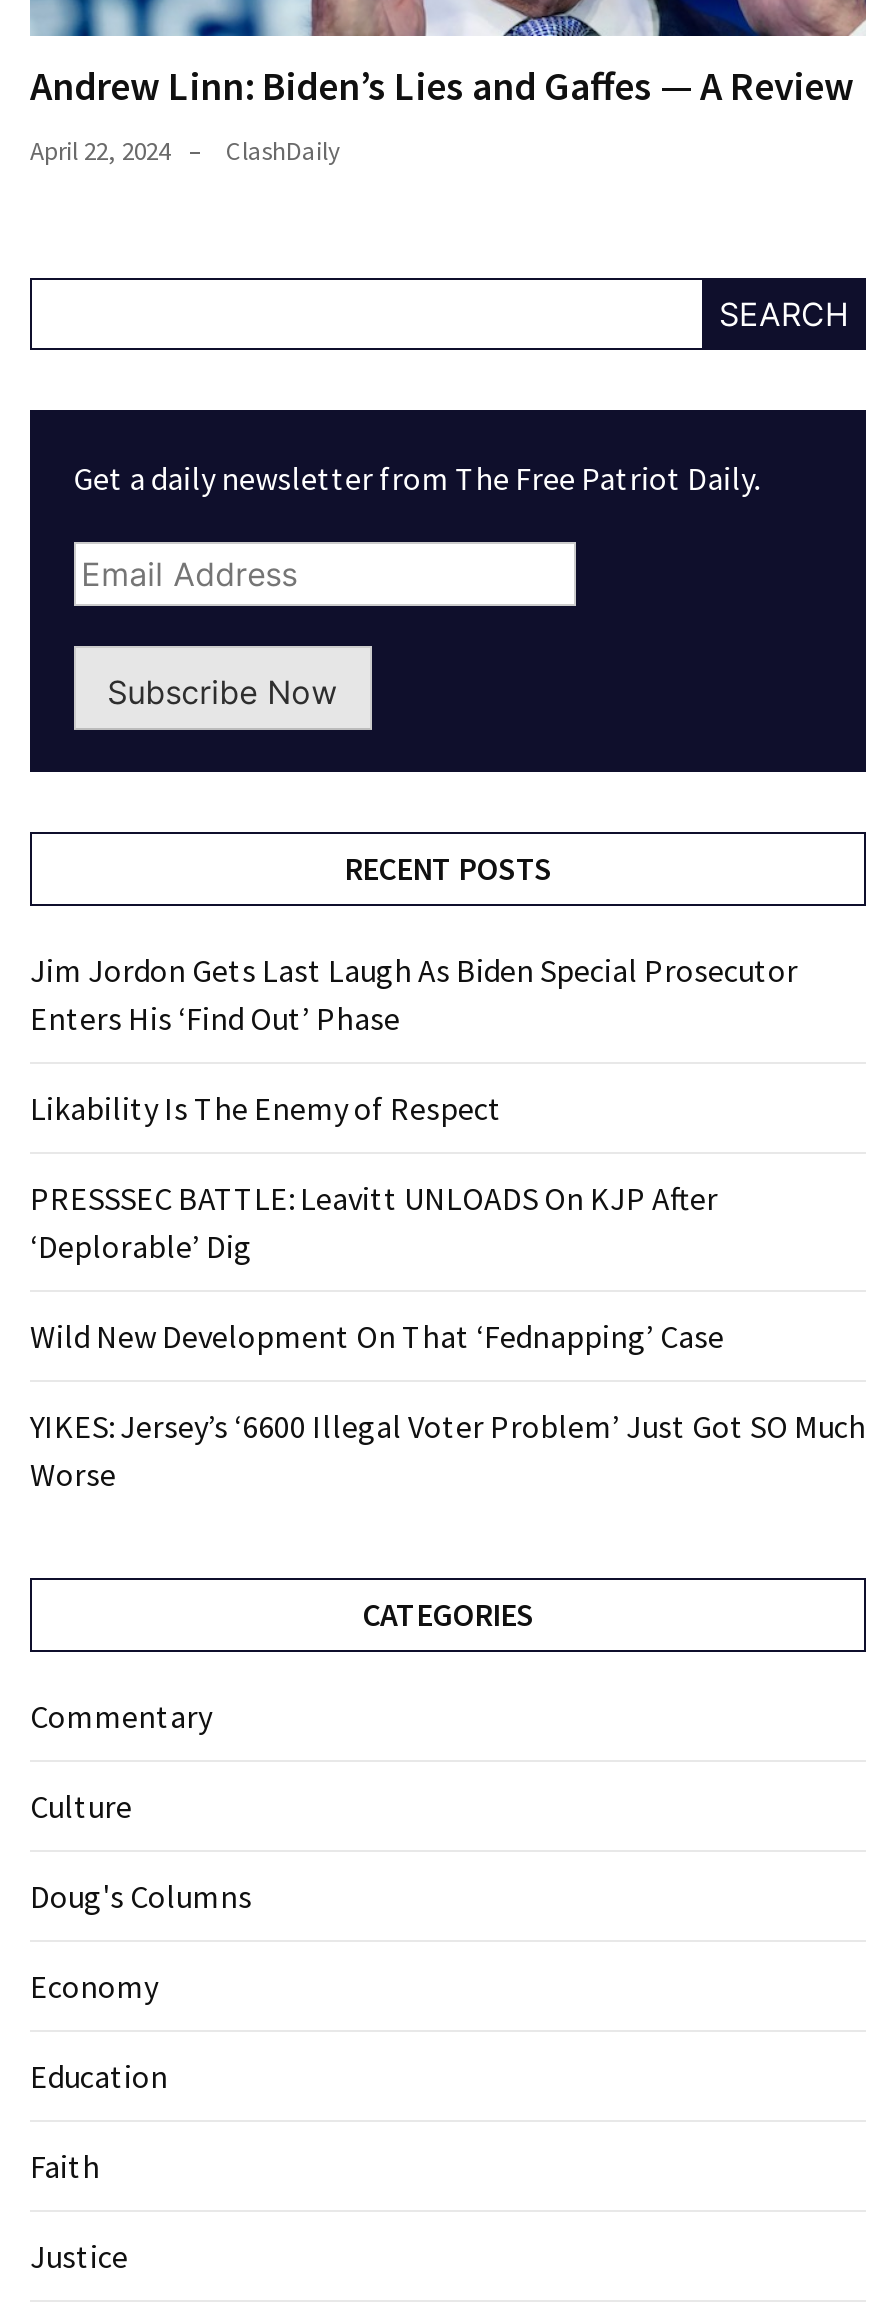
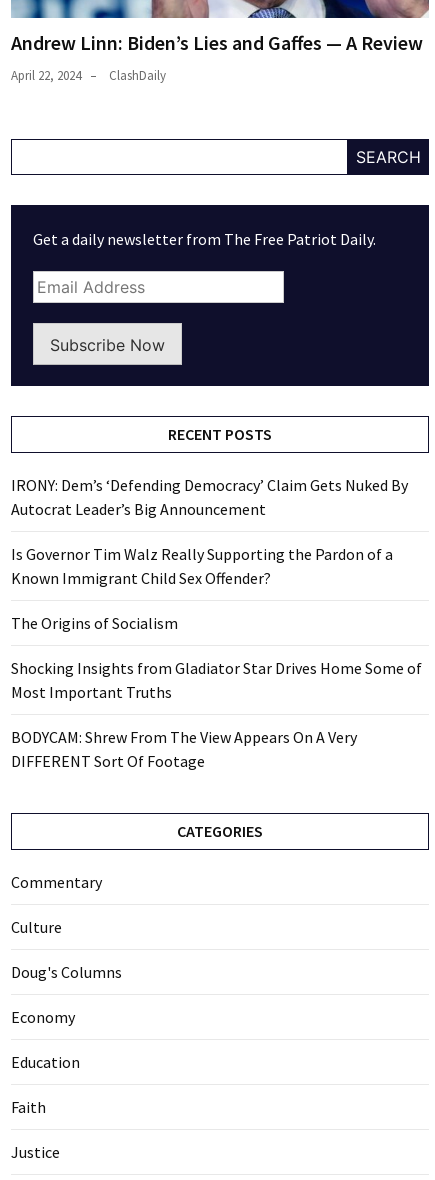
- Jim Jordon Gets Last Laugh As Biden Special Prosecutor
- Enters His ‘Find Out’ Phase
+ IRONY: Dem’s ‘Defending Democracy’ Claim Gets Nuked By
+ Autocrat Leader’s Big Announcement

- Likability Is The Enemy of Respect
+ Is Governor Tim Walz Really Supporting the Pardon of a
+ Known Immigrant Child Sex Offender?

- PRESSSEC BATTLE: Leavitt UNLOADS On KJP After
- ‘Deplorable’ Dig
+ The Origins of Socialism

- Wild New Development On That ‘Fednapping’ Case
+ Shocking Insights from Gladiator Star Drives Home Some of
+ Most Important Truths

- YIKES: Jersey’s ‘6600 Illegal Voter Problem’ Just Got SO Much
- Worse
+ BODYCAM: Shrew From The View Appears On A Very
+ DIFFERENT Sort Of Footage
